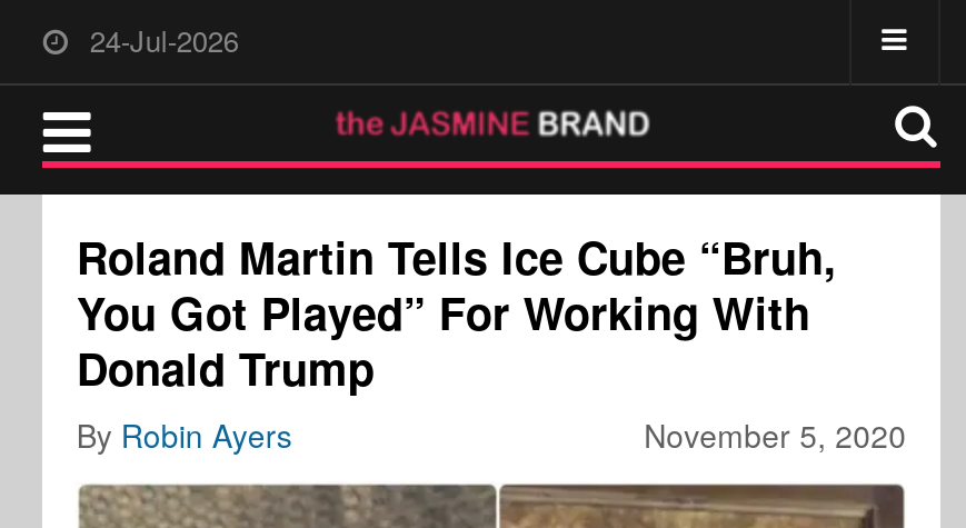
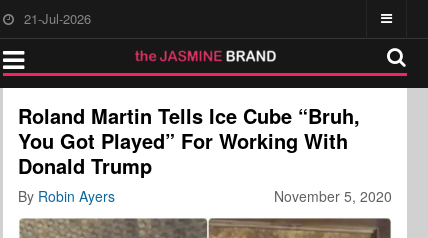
- 24-Jul-2026
+ 21-Jul-2026
